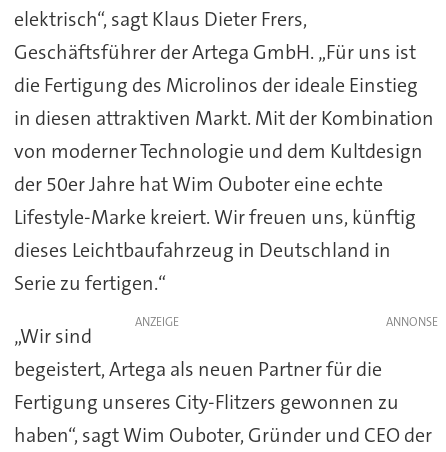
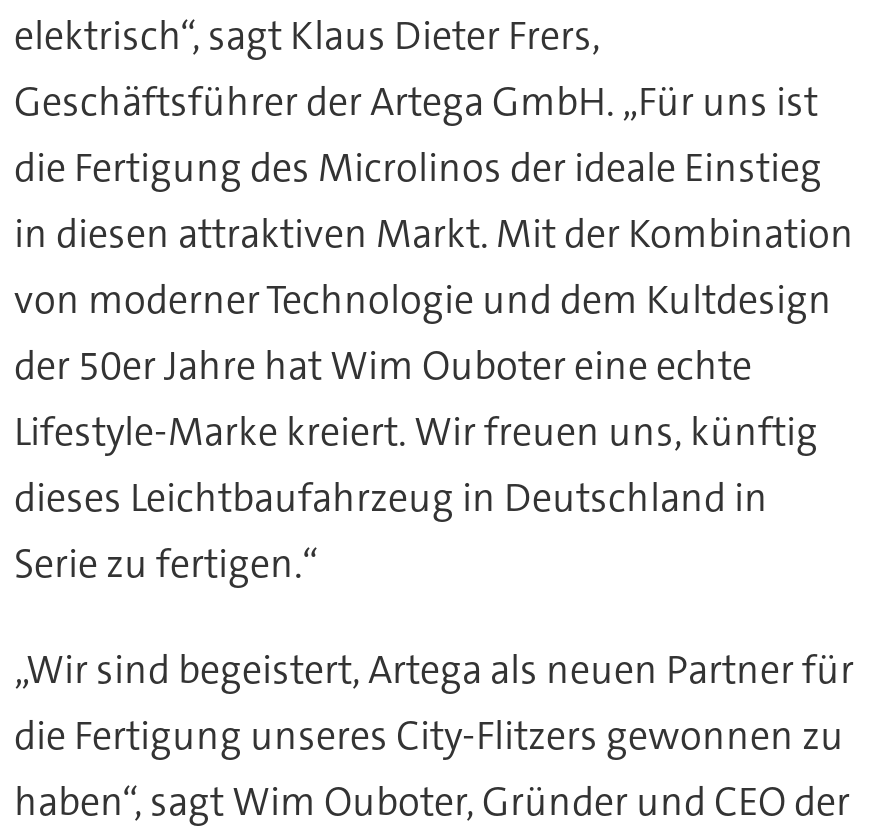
- ANZEIGE
- „Wir sind
- begeistert, Artega als neuen Partner für die
- Fertigung unseres City-Flitzers gewonnen zu
+ „Wir sind begeistert, Artega als neuen Partner für
+ die Fertigung unseres City-Flitzers gewonnen zu
